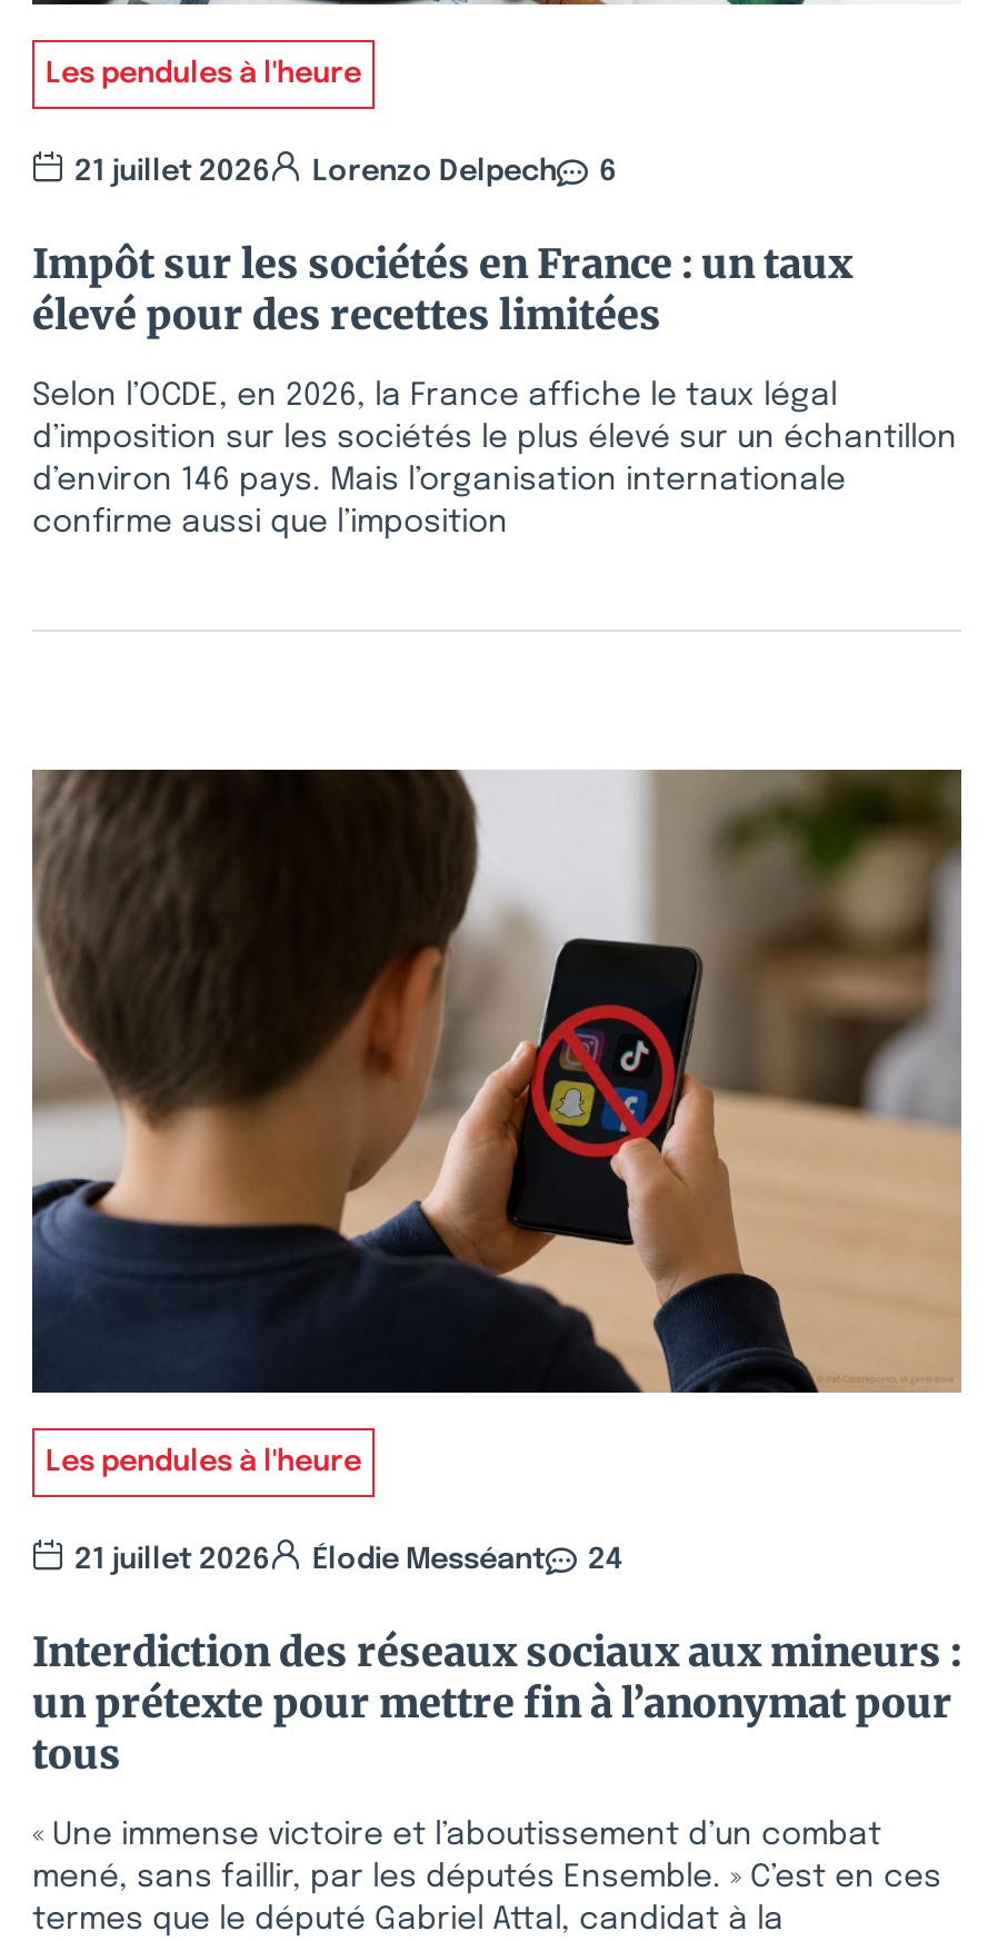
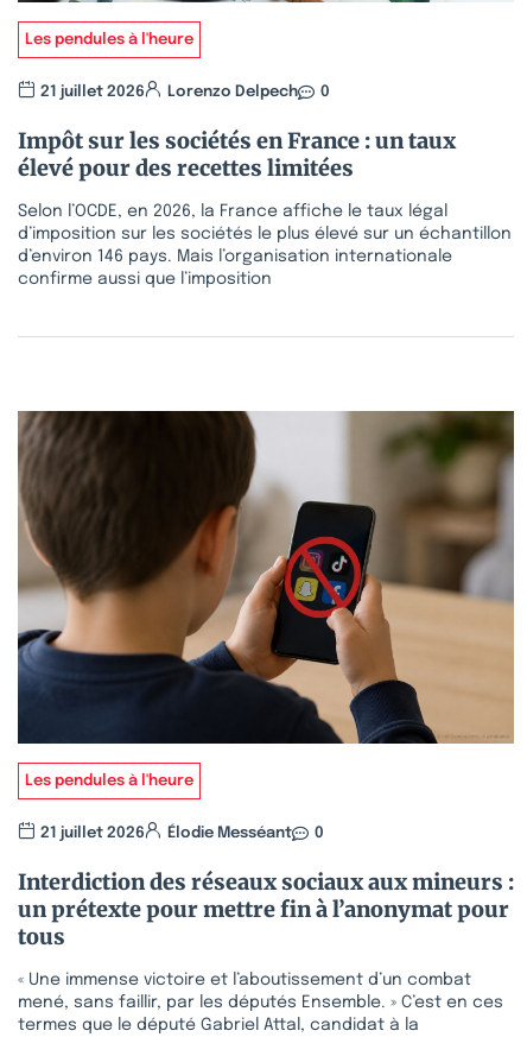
- 21 juillet 2026 Lorenzo Delpech 6
+ 21 juillet 2026 Lorenzo Delpech 0

- 21 juillet 2026 Élodie Messéant 24
+ 21 juillet 2026 Élodie Messéant 0
